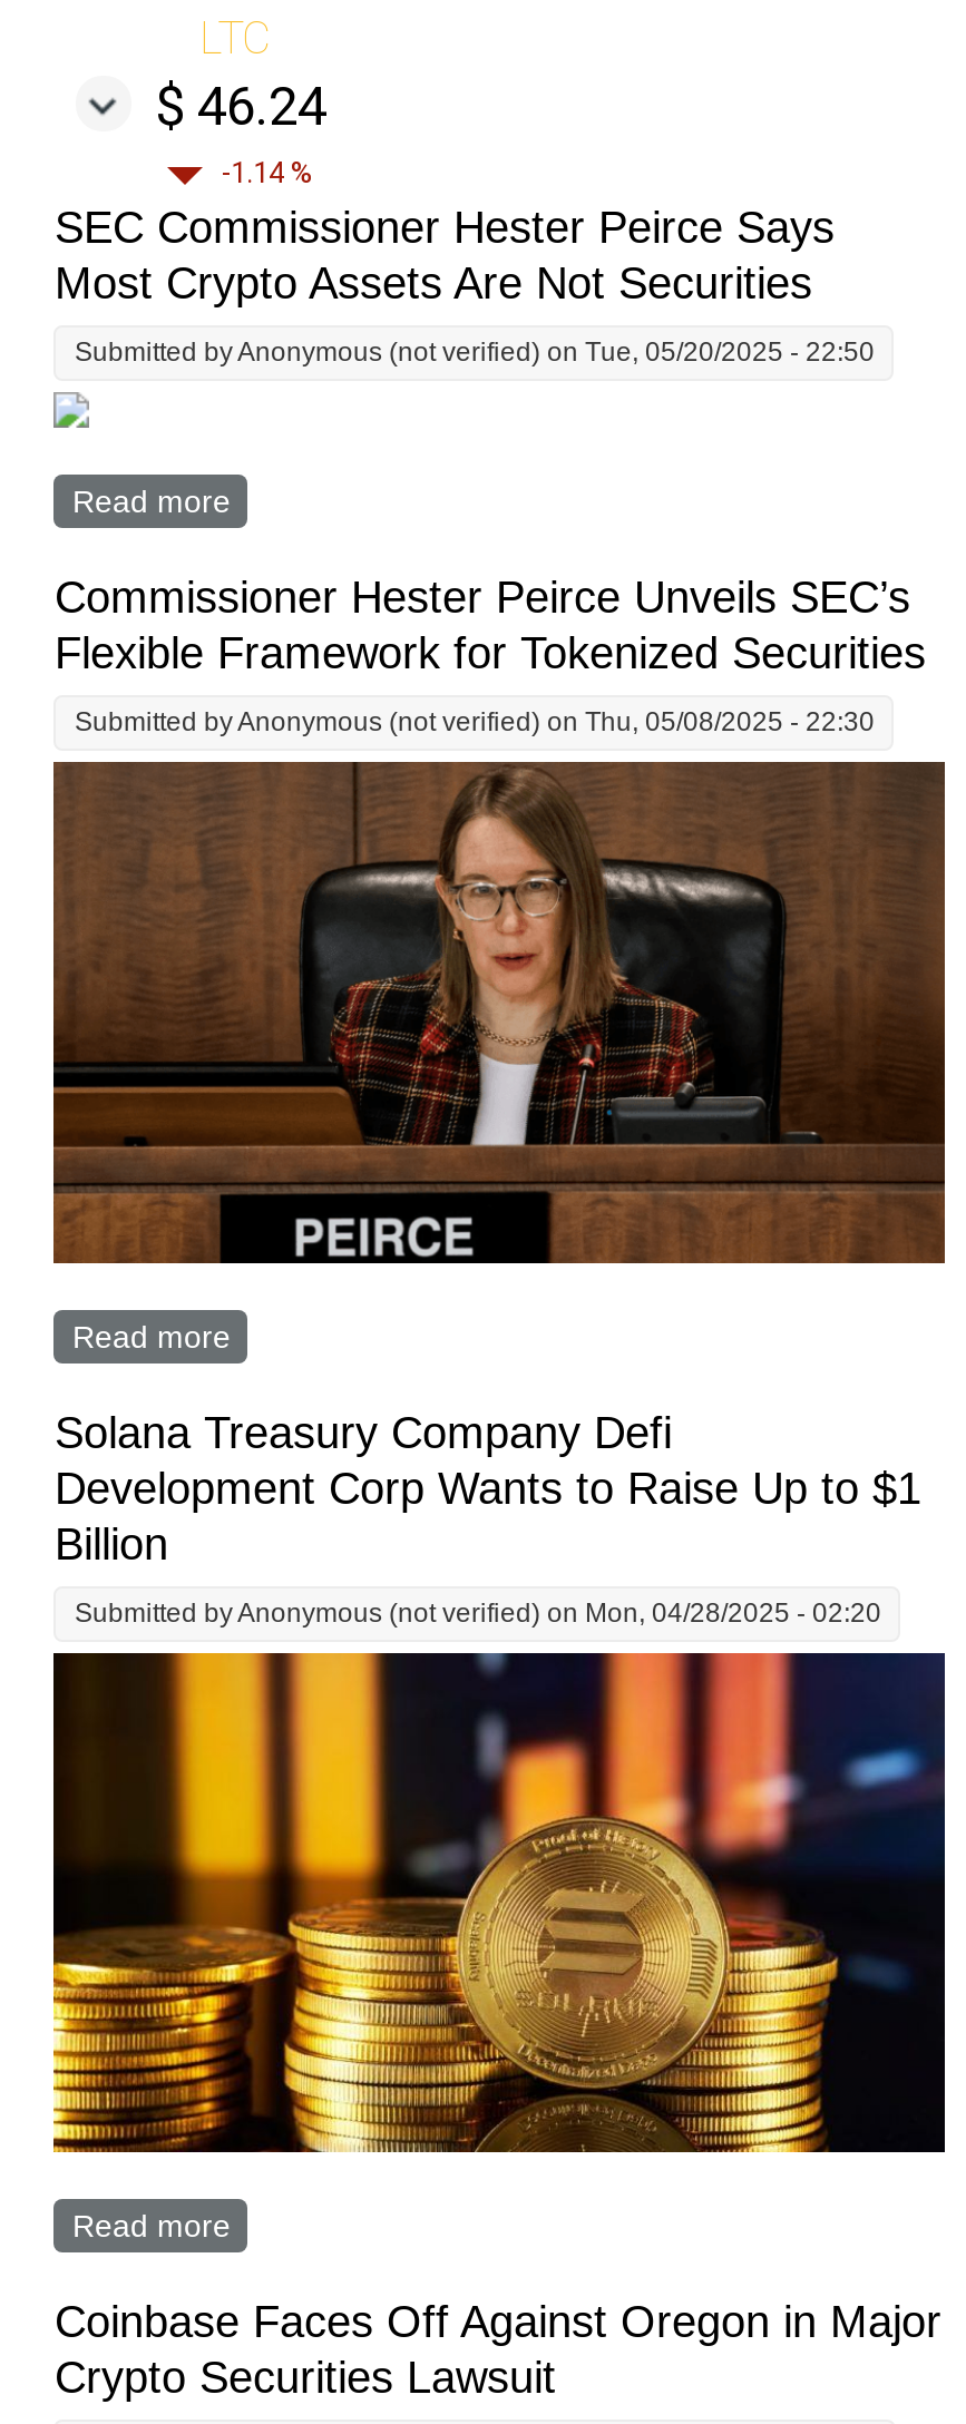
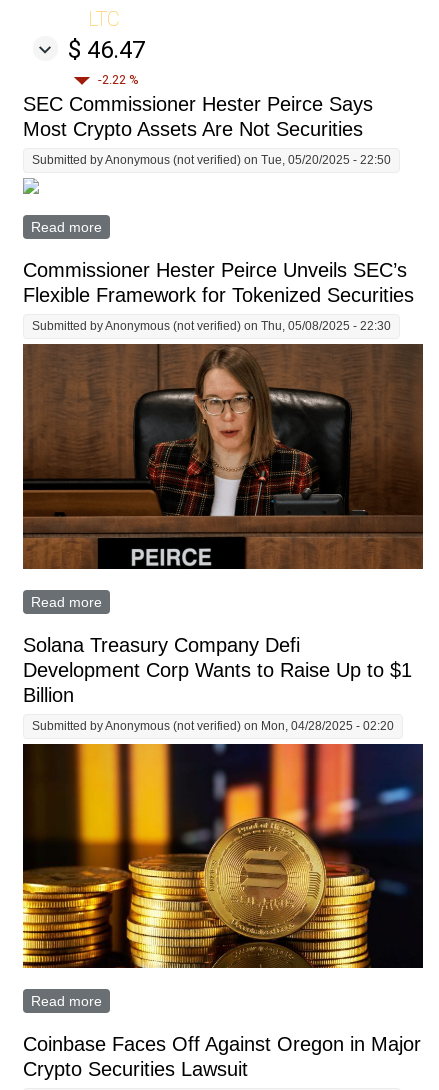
- $ 46.24
+ $ 46.47

- -1.14 %
+ -2.22 %
